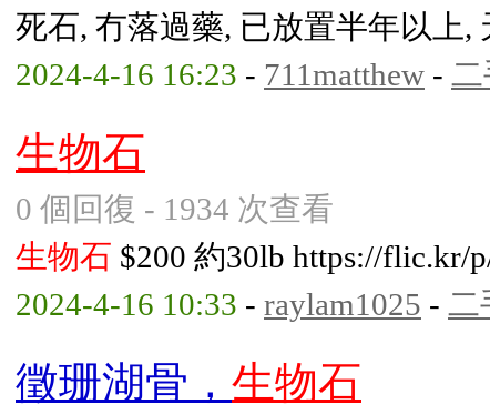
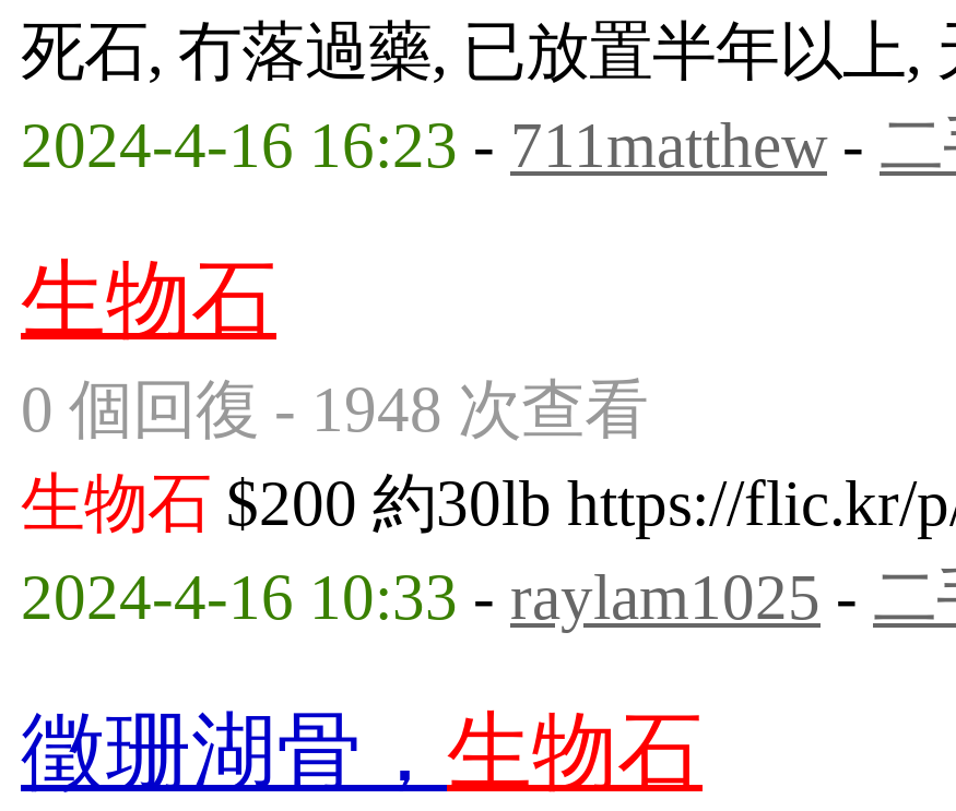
- 0 個回復 - 1934 次查看
+ 0 個回復 - 1948 次查看
